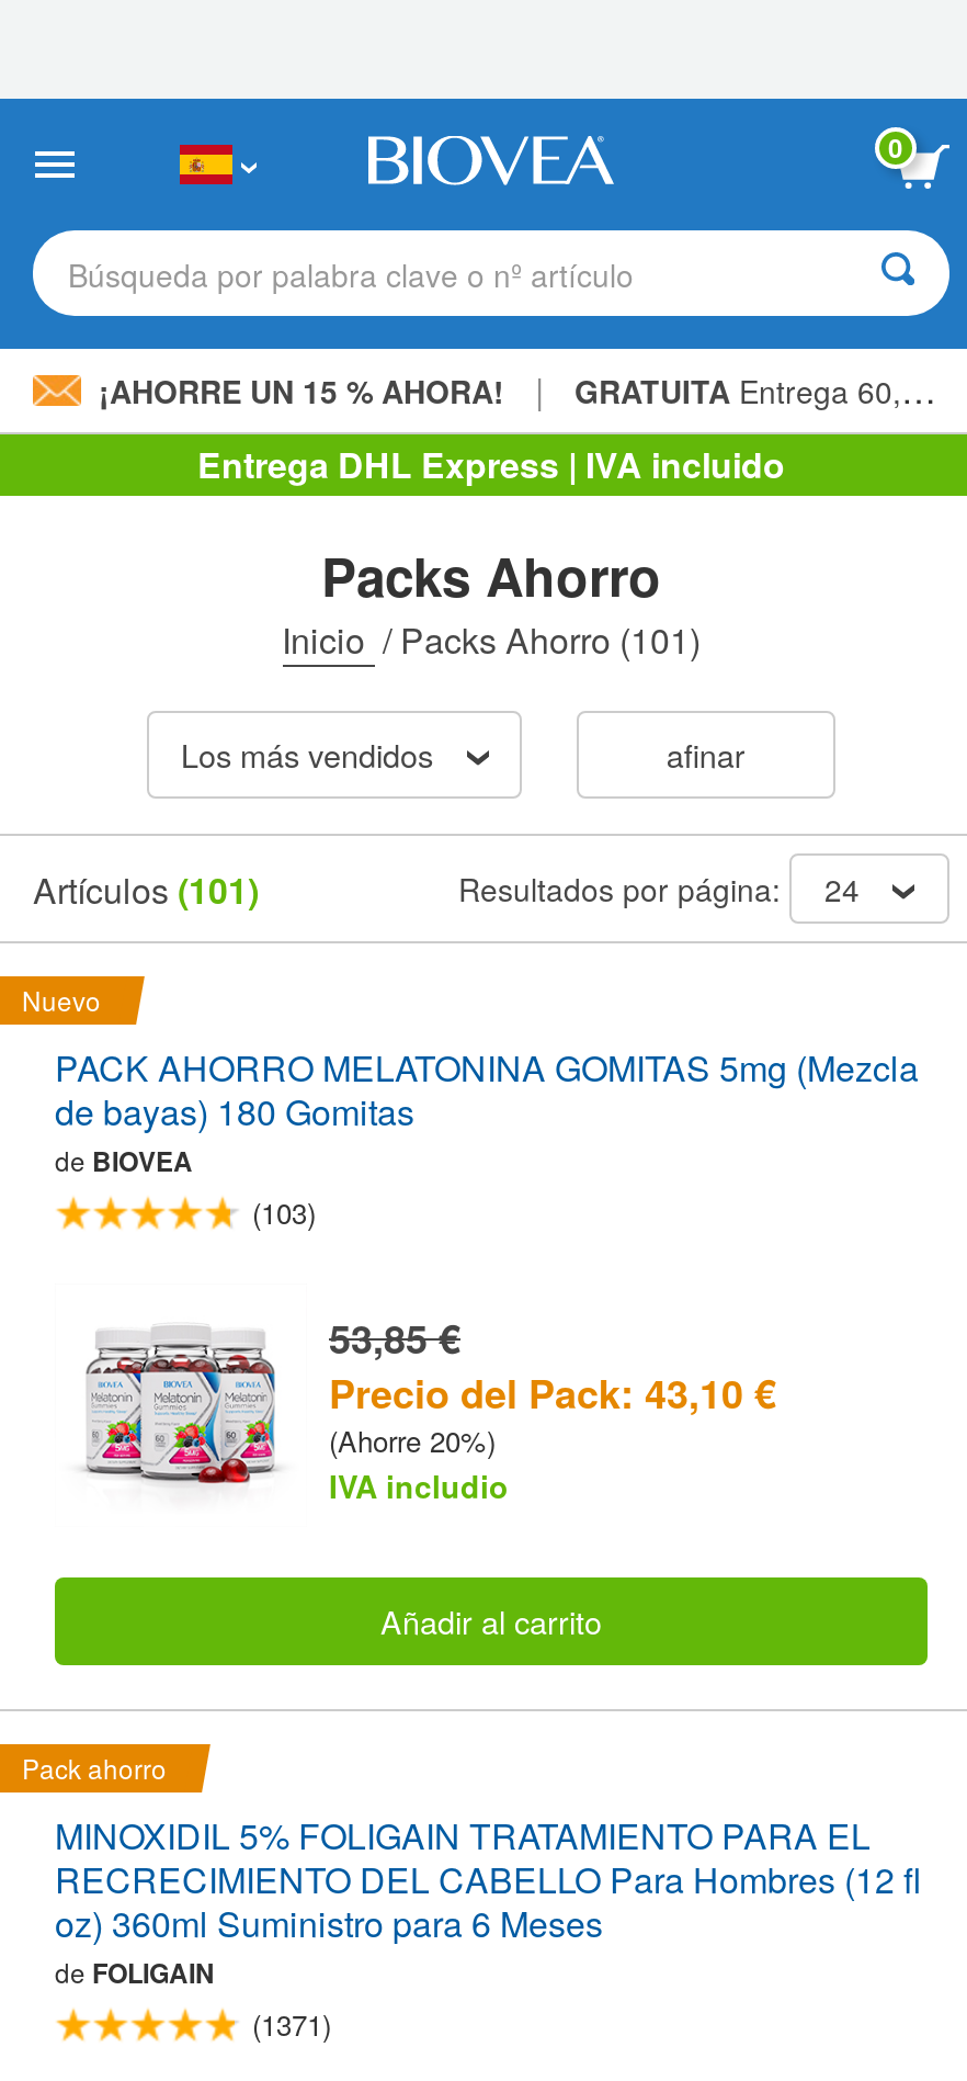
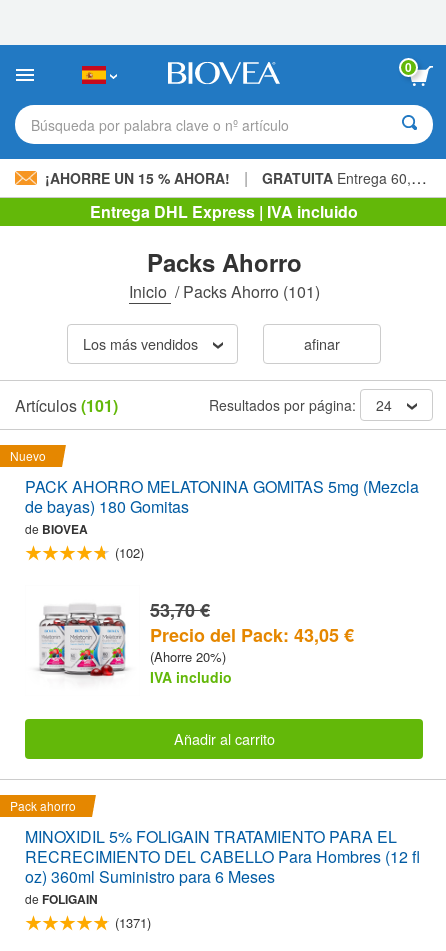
- (103)
+ (102)

- 53,85 €
+ 53,70 €

- Precio del Pack: 43,10 €
+ Precio del Pack: 43,05 €
